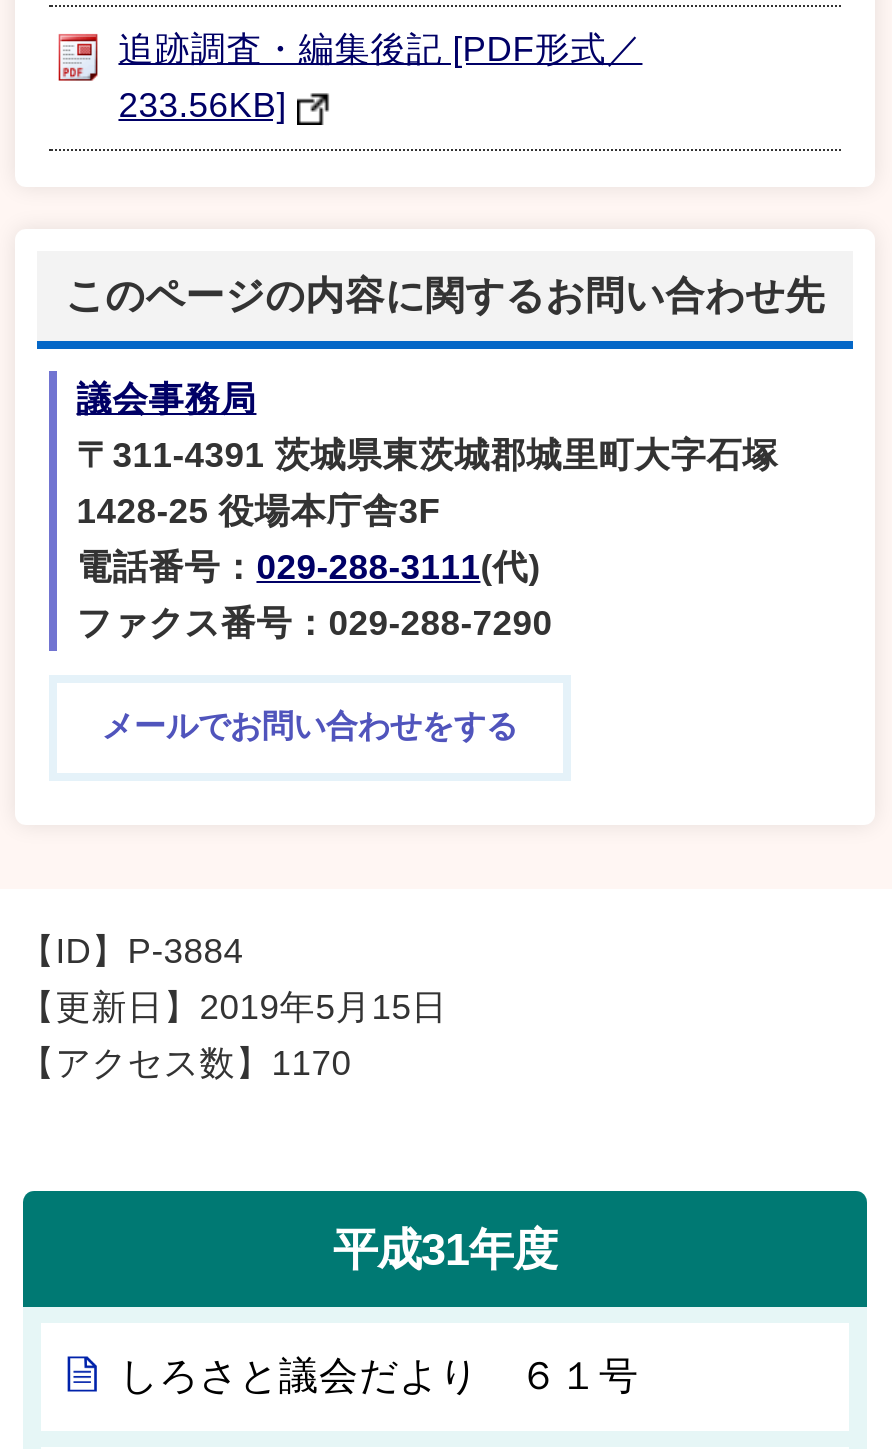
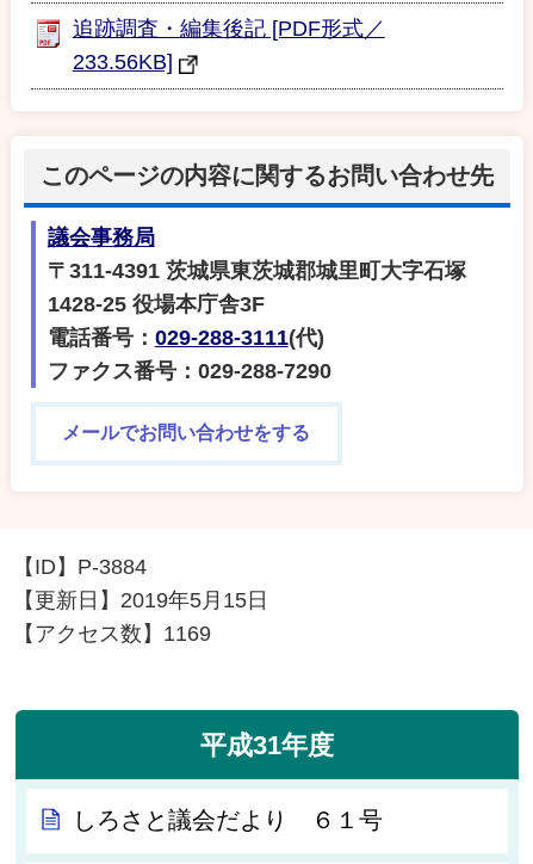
- 【アクセス数】1170
+ 【アクセス数】1169
